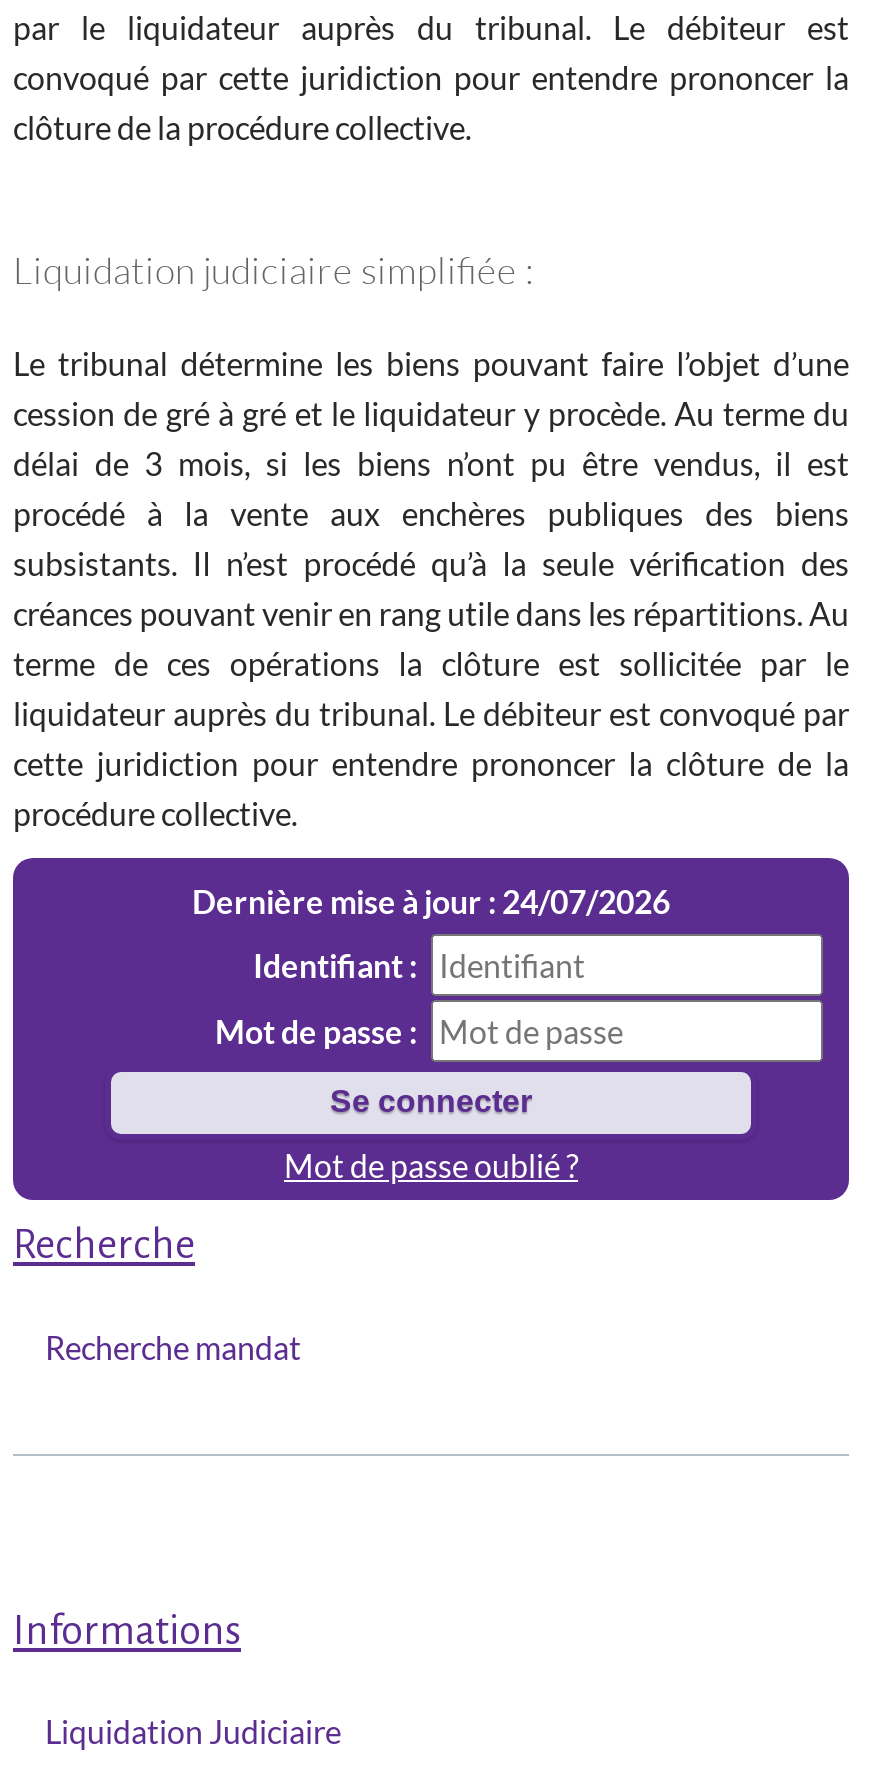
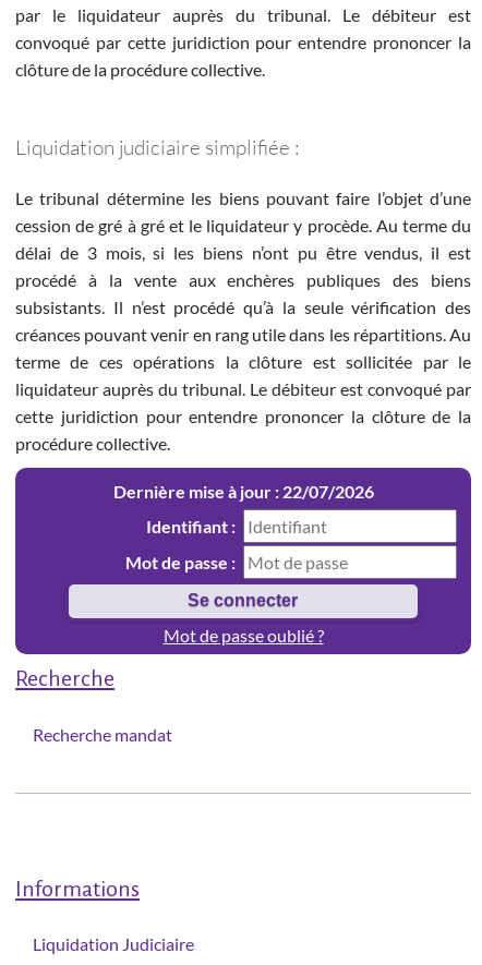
- Dernière mise à jour : 24/07/2026
+ Dernière mise à jour : 22/07/2026
